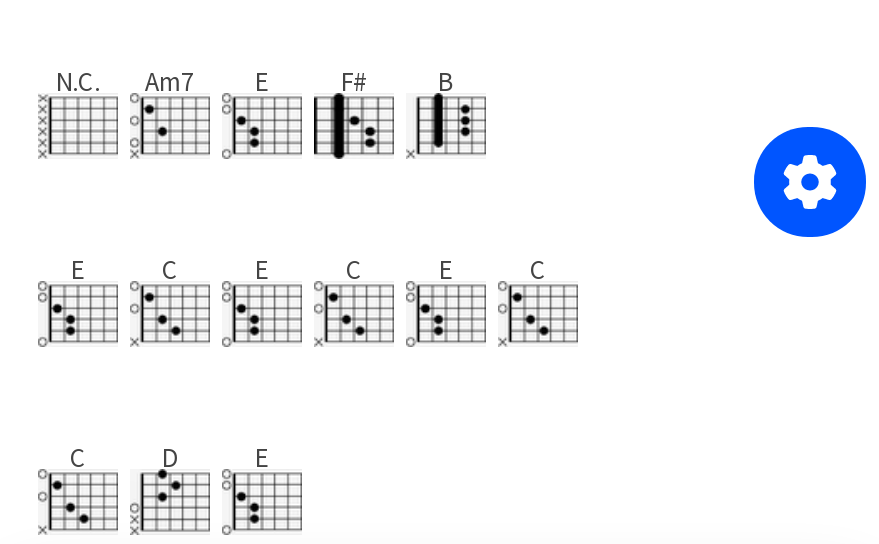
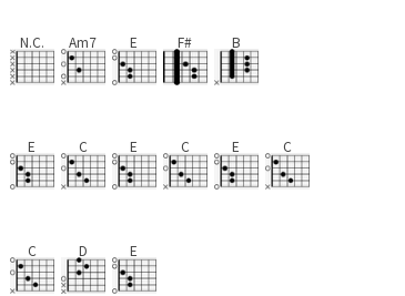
- [image]
